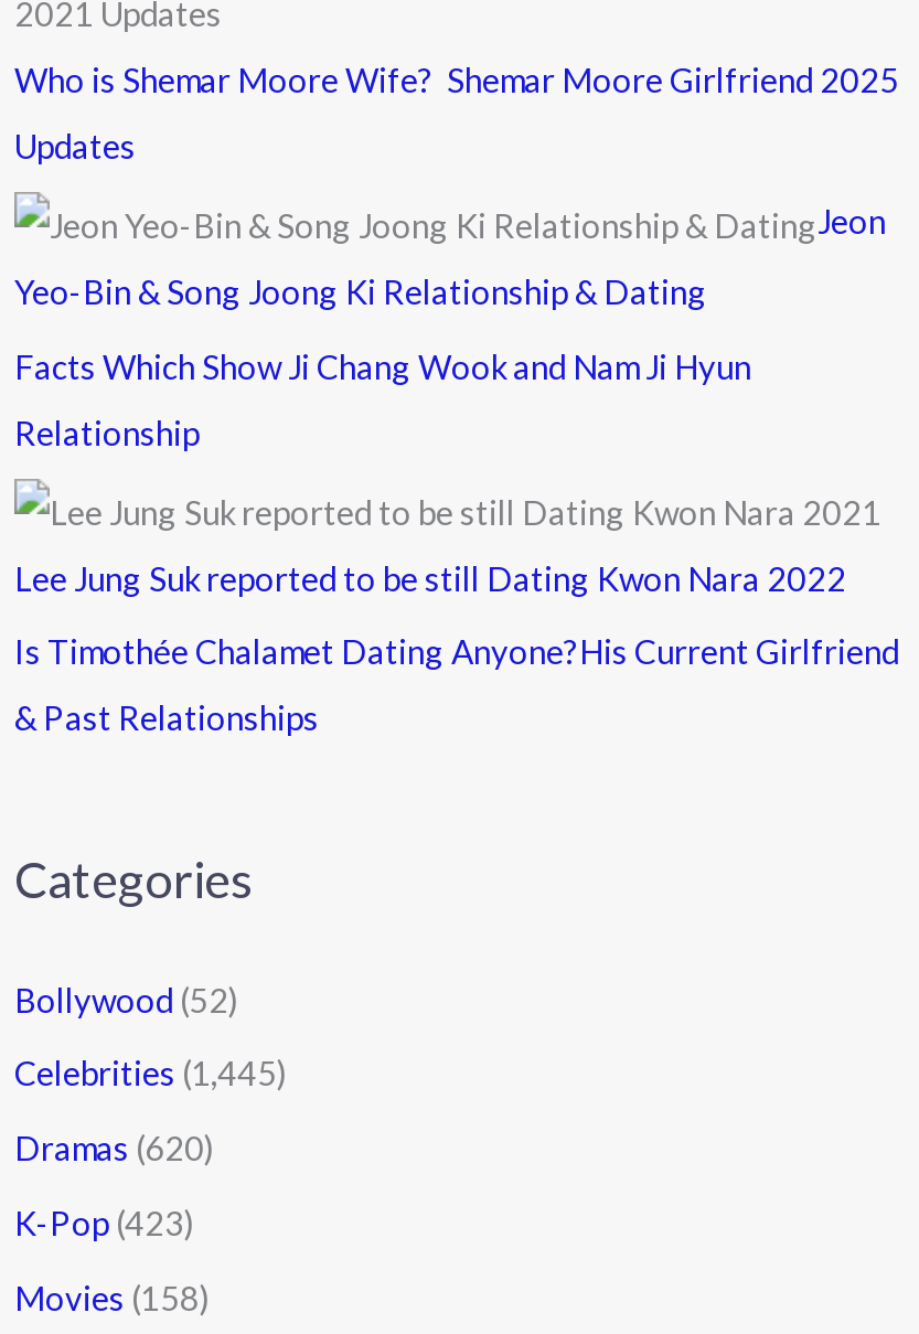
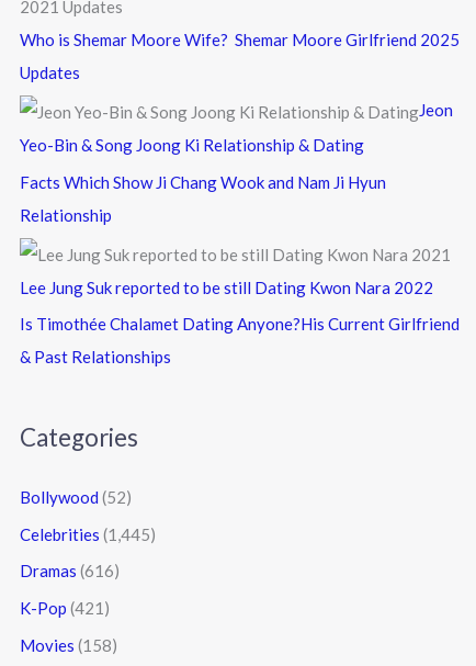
- Dramas (620)
+ Dramas (616)

- K-Pop (423)
+ K-Pop (421)
